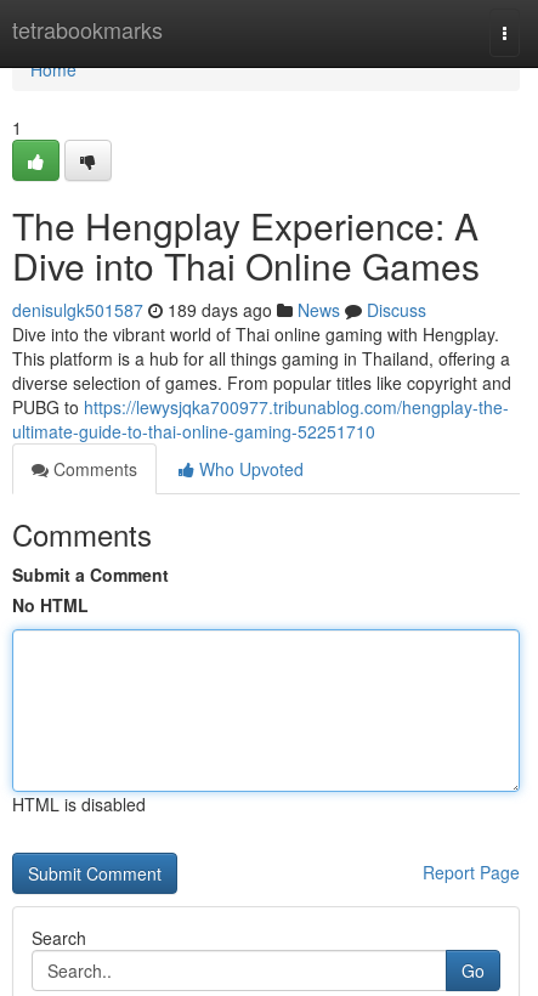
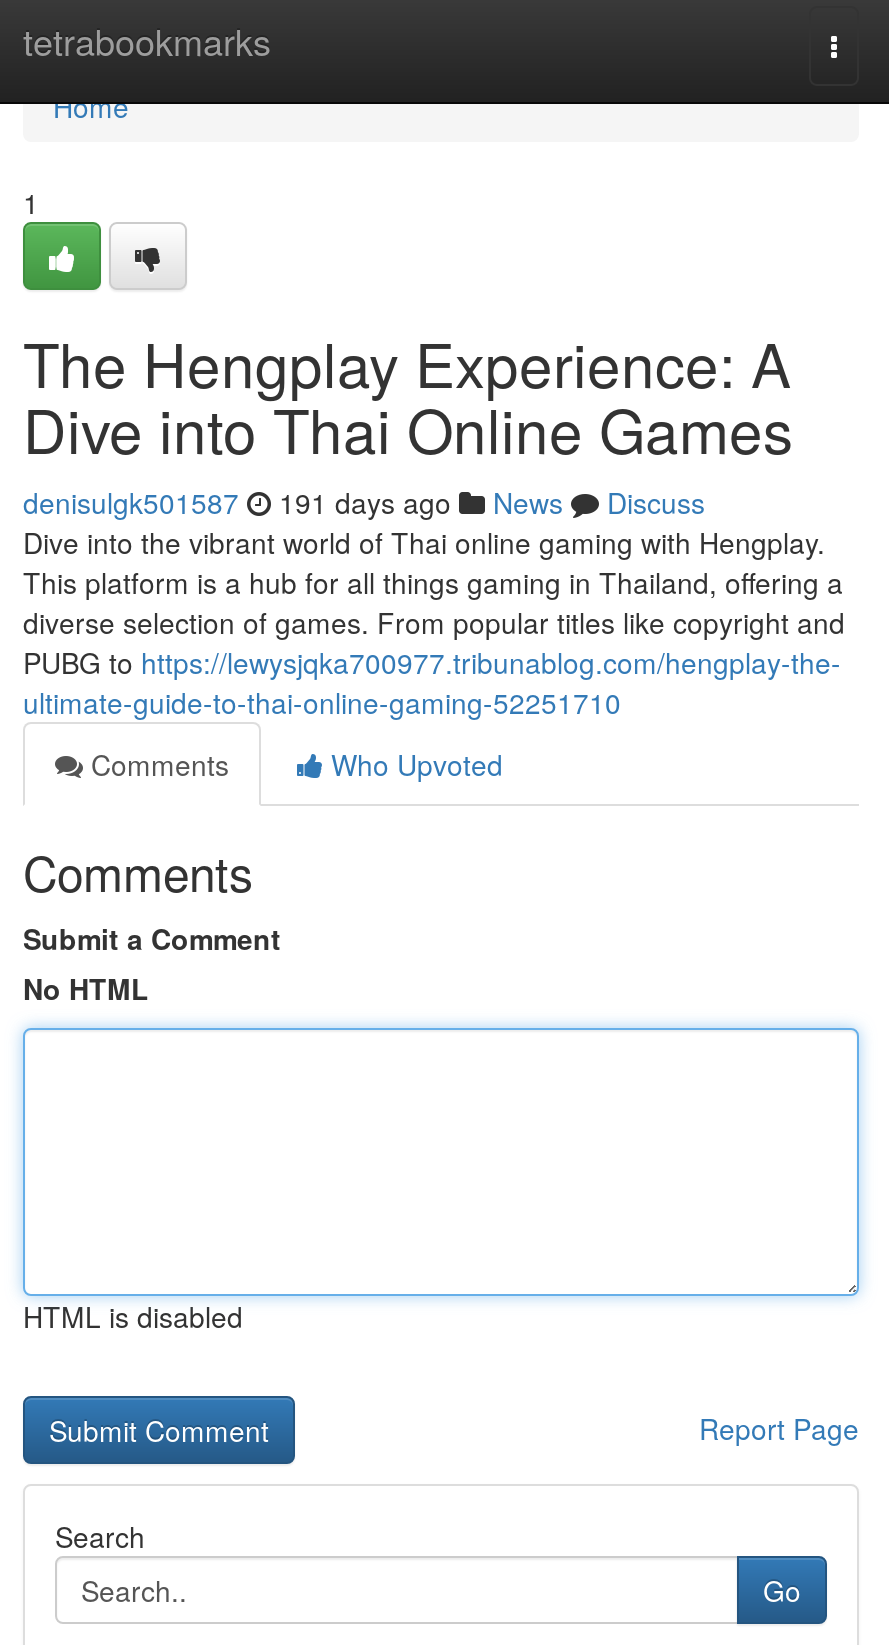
- denisulgk501587 189 days ago News Discuss
+ denisulgk501587 191 days ago News Discuss
